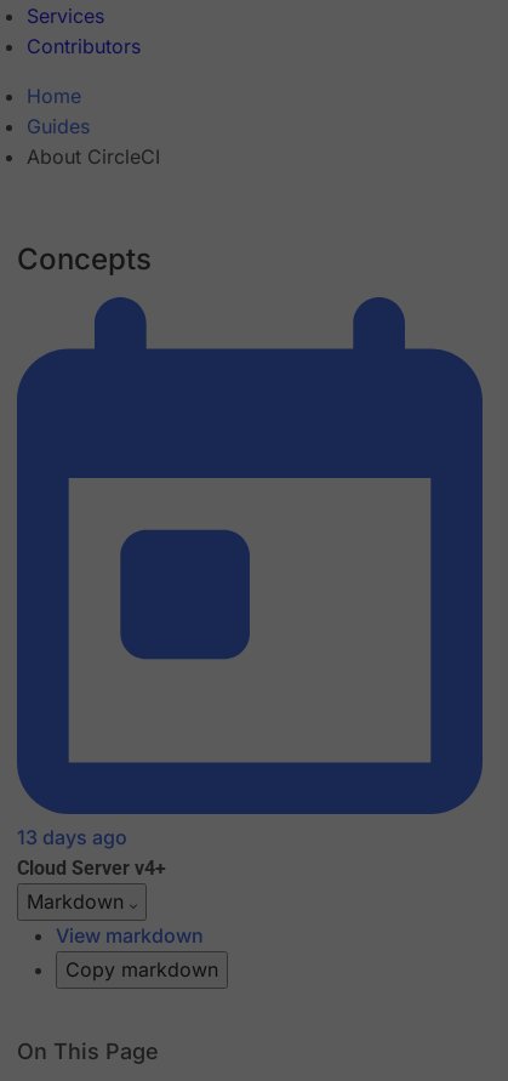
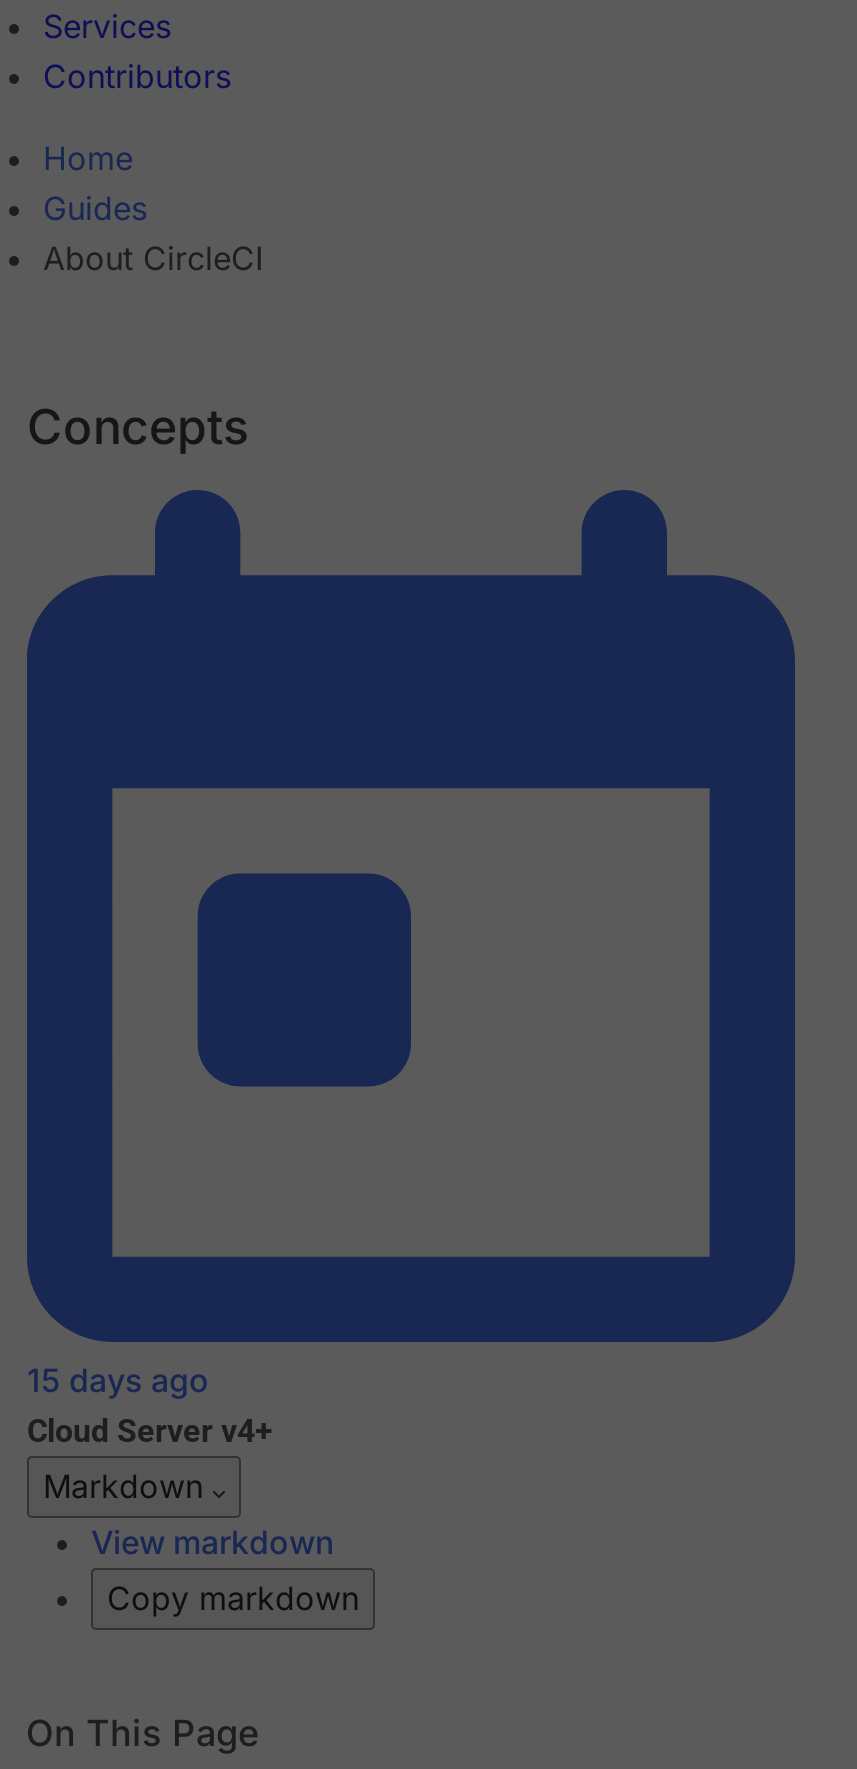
- 13 days ago
+ 15 days ago
